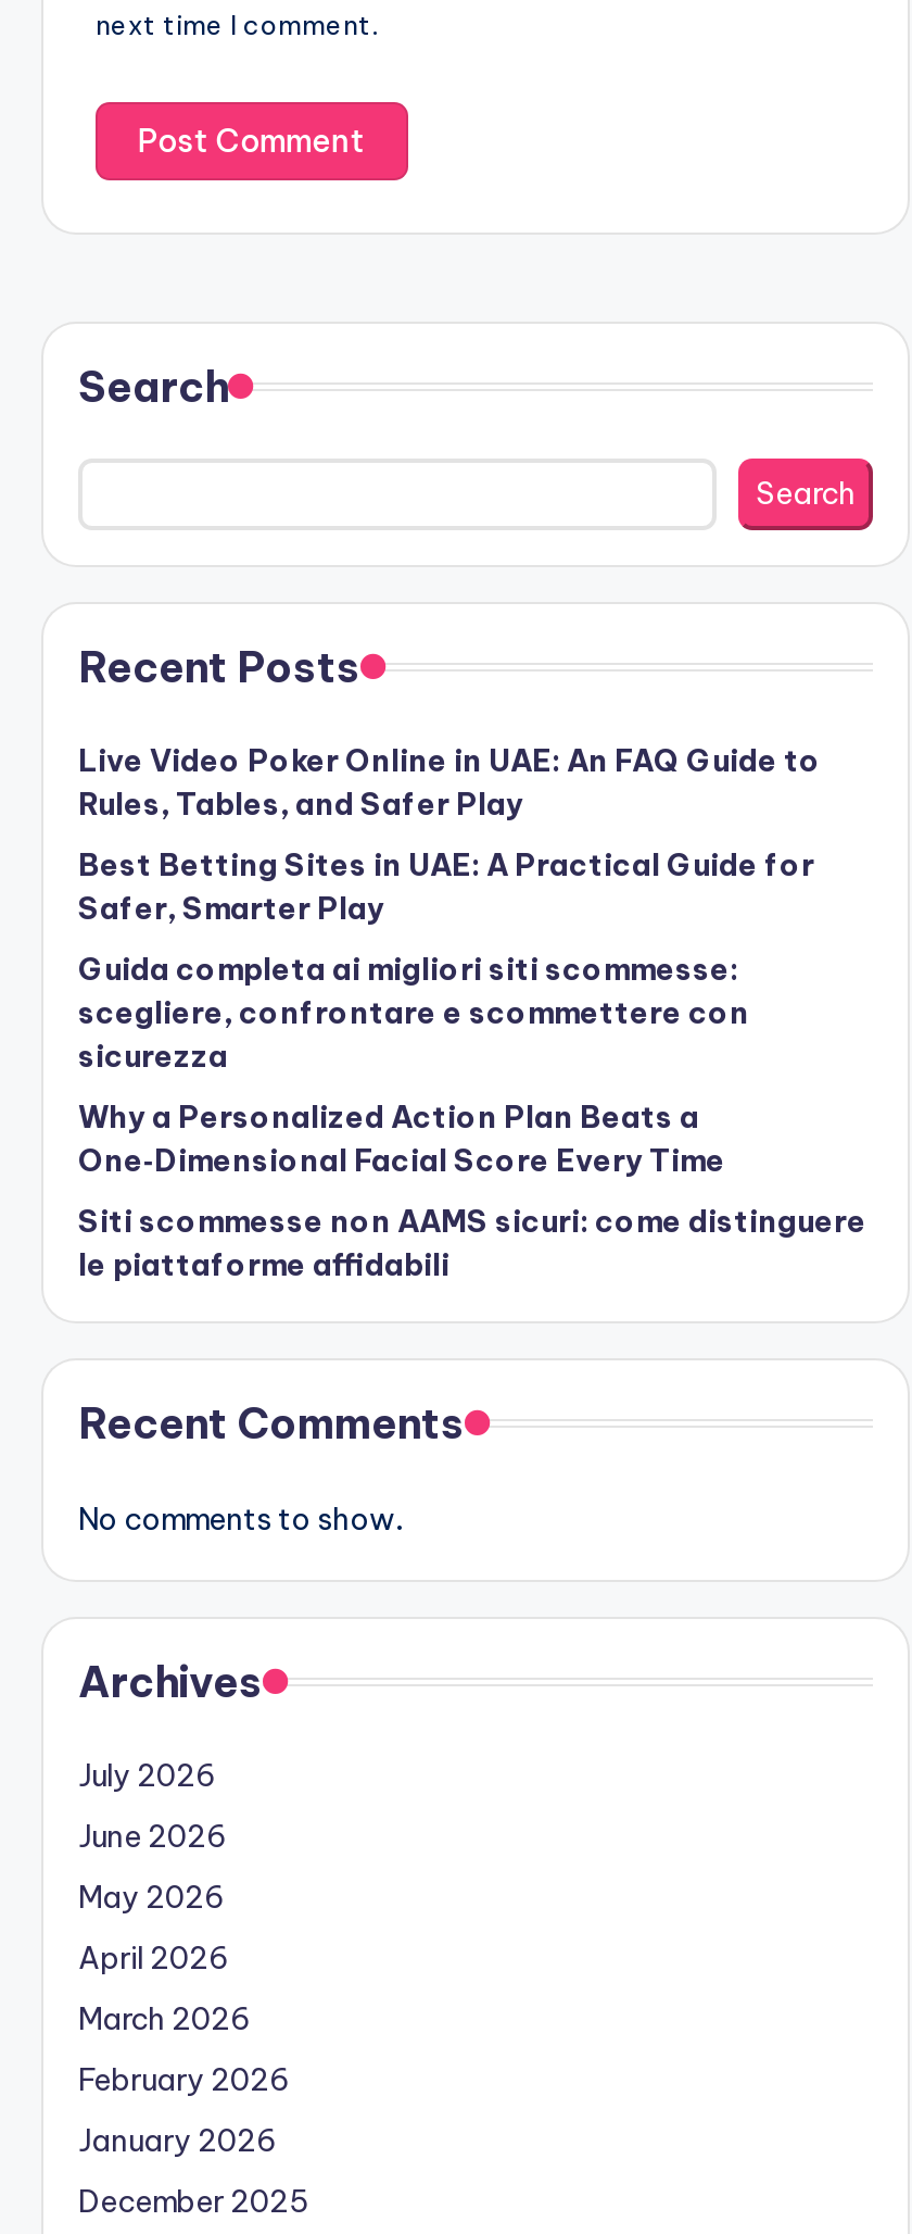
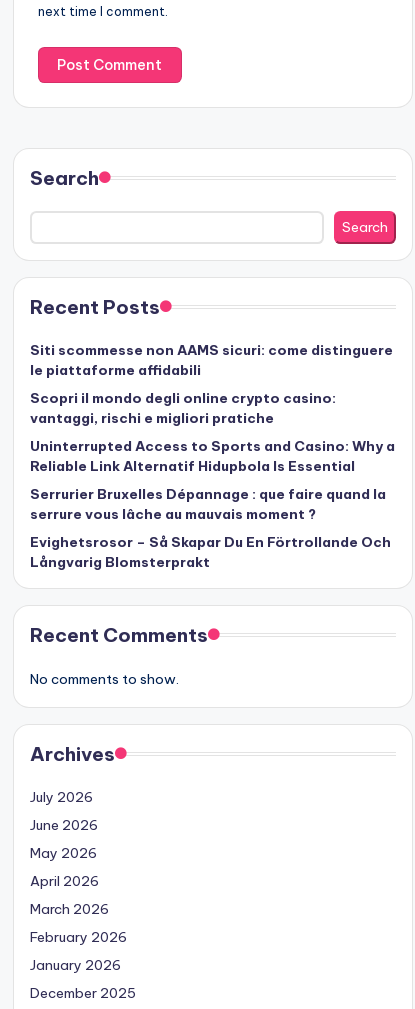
- Live Video Poker Online in UAE: An FAQ Guide to
- Rules, Tables, and Safer Play
- Best Betting Sites in UAE: A Practical Guide for
- Safer, Smarter Play
- Guida completa ai migliori siti scommesse:
- scegliere, confrontare e scommettere con
- sicurezza
- Why a Personalized Action Plan Beats a
- One‑Dimensional Facial Score Every Time

moved up: Siti scommesse non AAMS sicuri: come distinguere | le piattaforme affidabili

+ Scopri il mondo degli online crypto casino:
+ vantaggi, rischi e migliori pratiche
+ Uninterrupted Access to Sports and Casino: Why a
+ Reliable Link Alternatif Hidupbola Is Essential
+ Serrurier Bruxelles Dépannage : que faire quand la
+ serrure vous lâche au mauvais moment ?
+ Evighetsrosor – Så Skapar Du En Förtrollande Och
+ Långvarig Blomsterprakt
